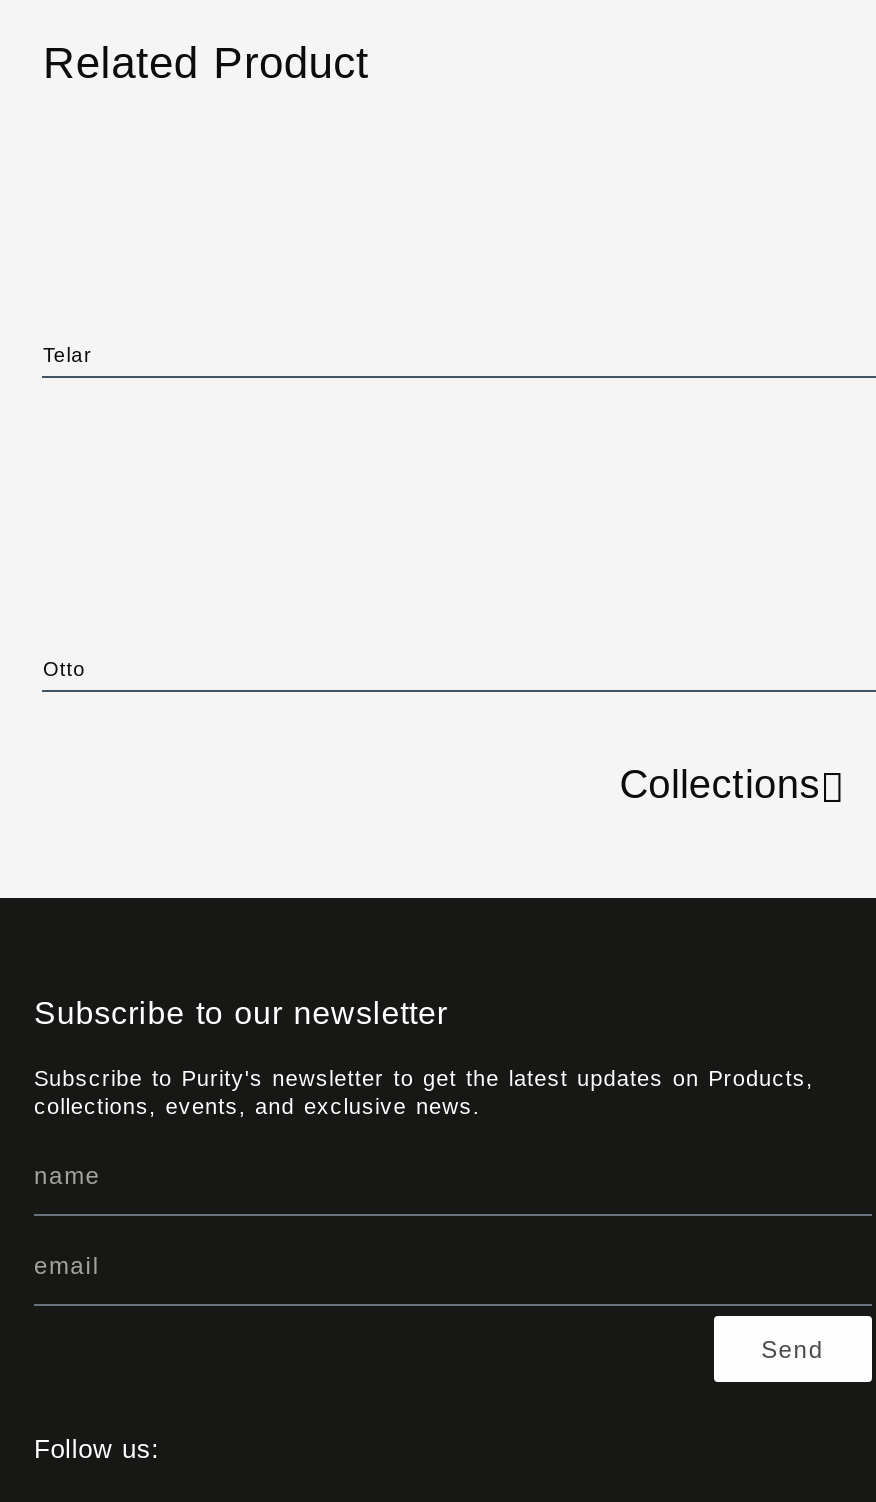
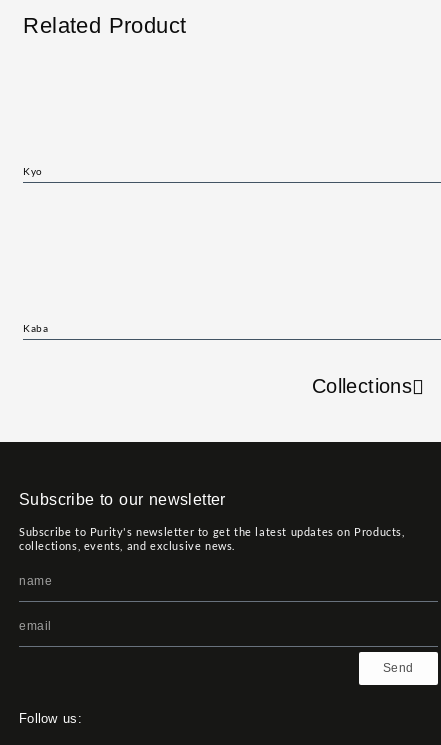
- Telar
+ Kyo

- Otto
+ Kaba
